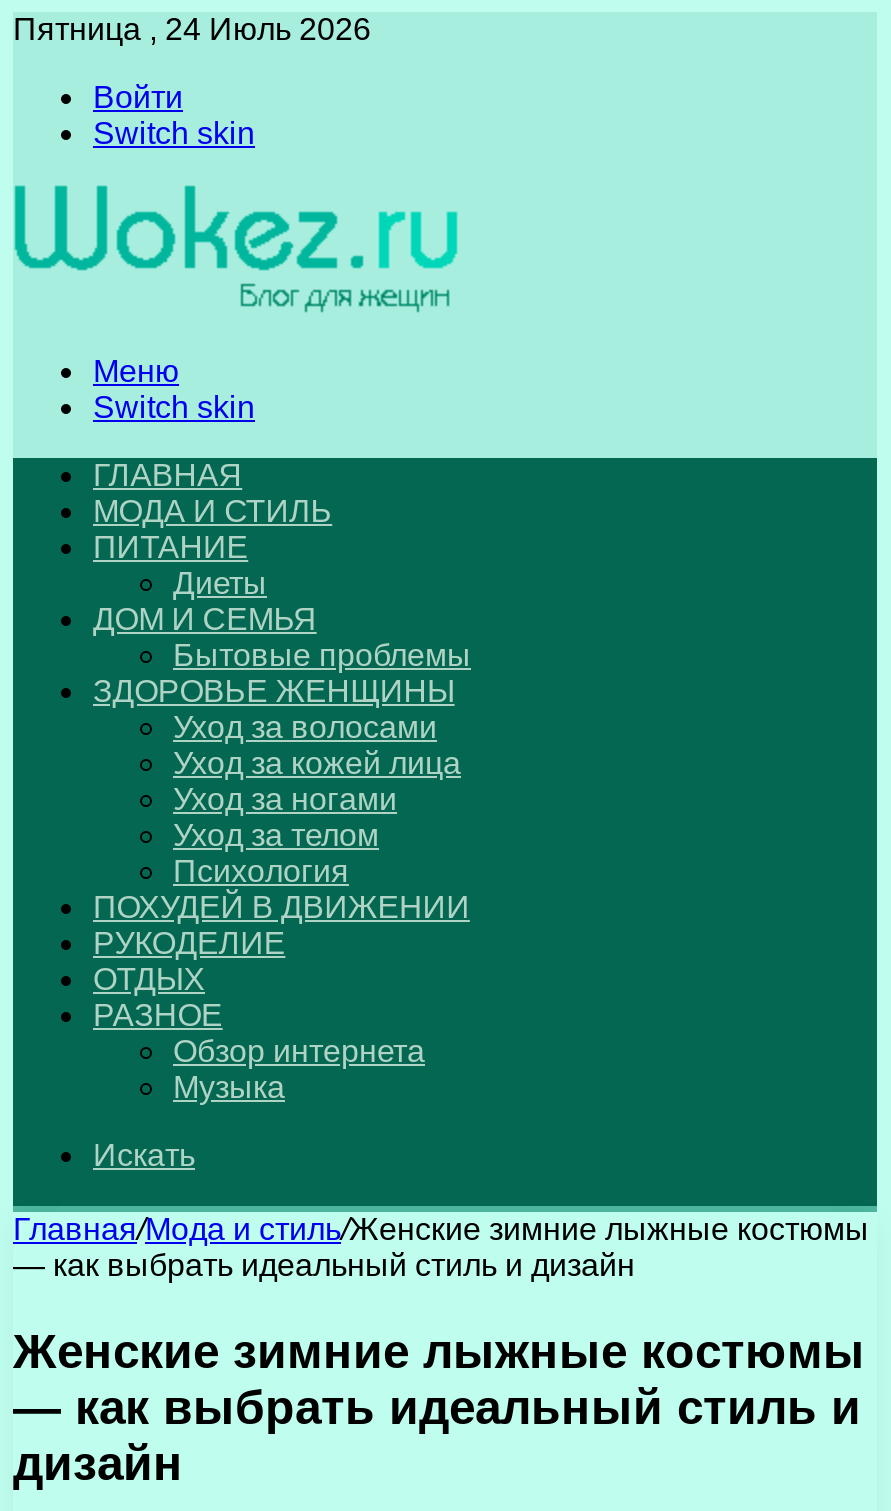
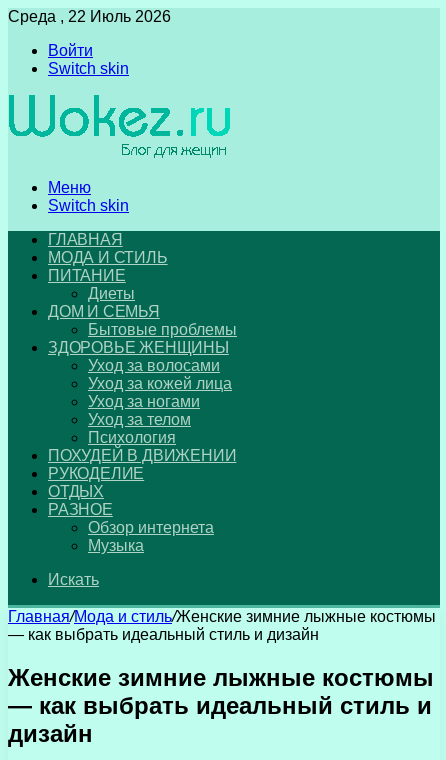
- Пятница , 24 Июль 2026
+ Среда , 22 Июль 2026
